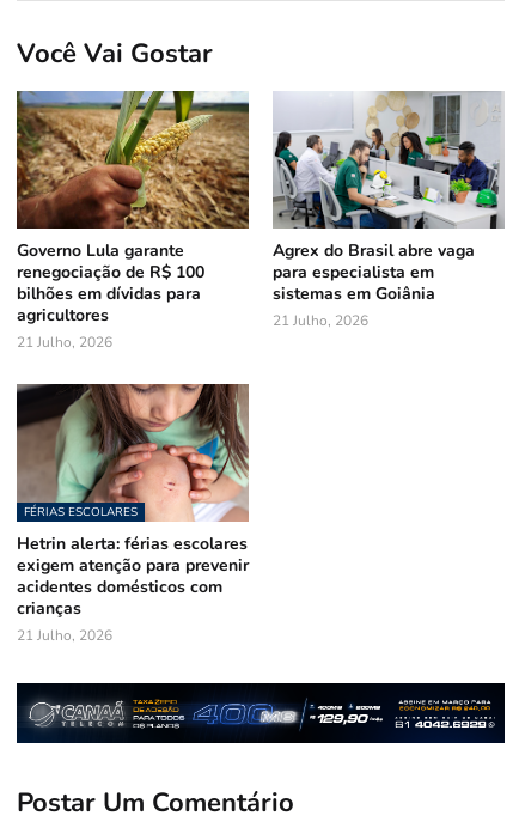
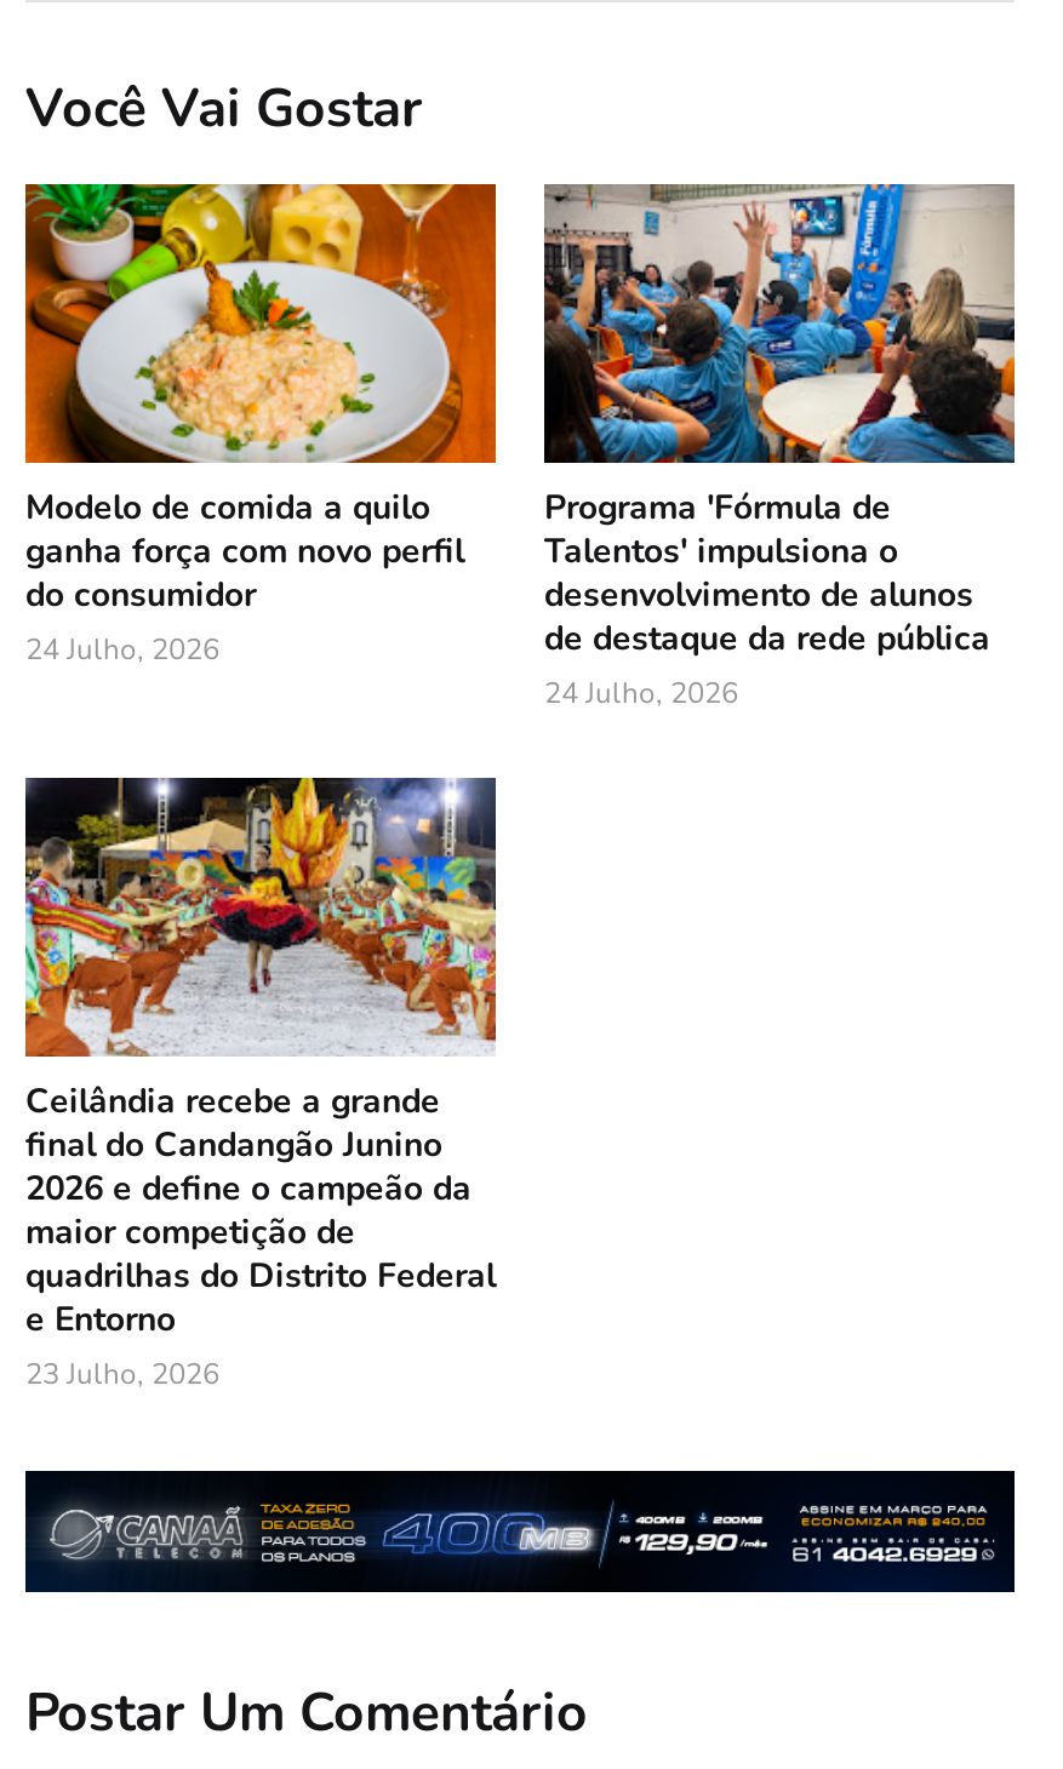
- [image]
- Governo Lula garante
- renegociação de R$ 100
- bilhões em dívidas para
- agricultores
- 21 Julho, 2026
+ [image]
+ Modelo de comida a quilo
+ ganha força com novo perfil
+ do consumidor
+ 24 Julho, 2026

- [image]
- Agrex do Brasil abre vaga
- para especialista em
- sistemas em Goiânia
- 21 Julho, 2026
+ [image]
+ Programa 'Fórmula de
+ Talentos' impulsiona o
+ desenvolvimento de alunos
+ de destaque da rede pública
+ 24 Julho, 2026

- [image]
- FÉRIAS ESCOLARES
- Hetrin alerta: férias escolares
- exigem atenção para prevenir
- acidentes domésticos com
- crianças
- 21 Julho, 2026
+ [image]
+ Ceilândia recebe a grande
+ final do Candangão Junino
+ 2026 e define o campeão da
+ maior competição de
+ quadrilhas do Distrito Federal
+ e Entorno
+ 23 Julho, 2026
